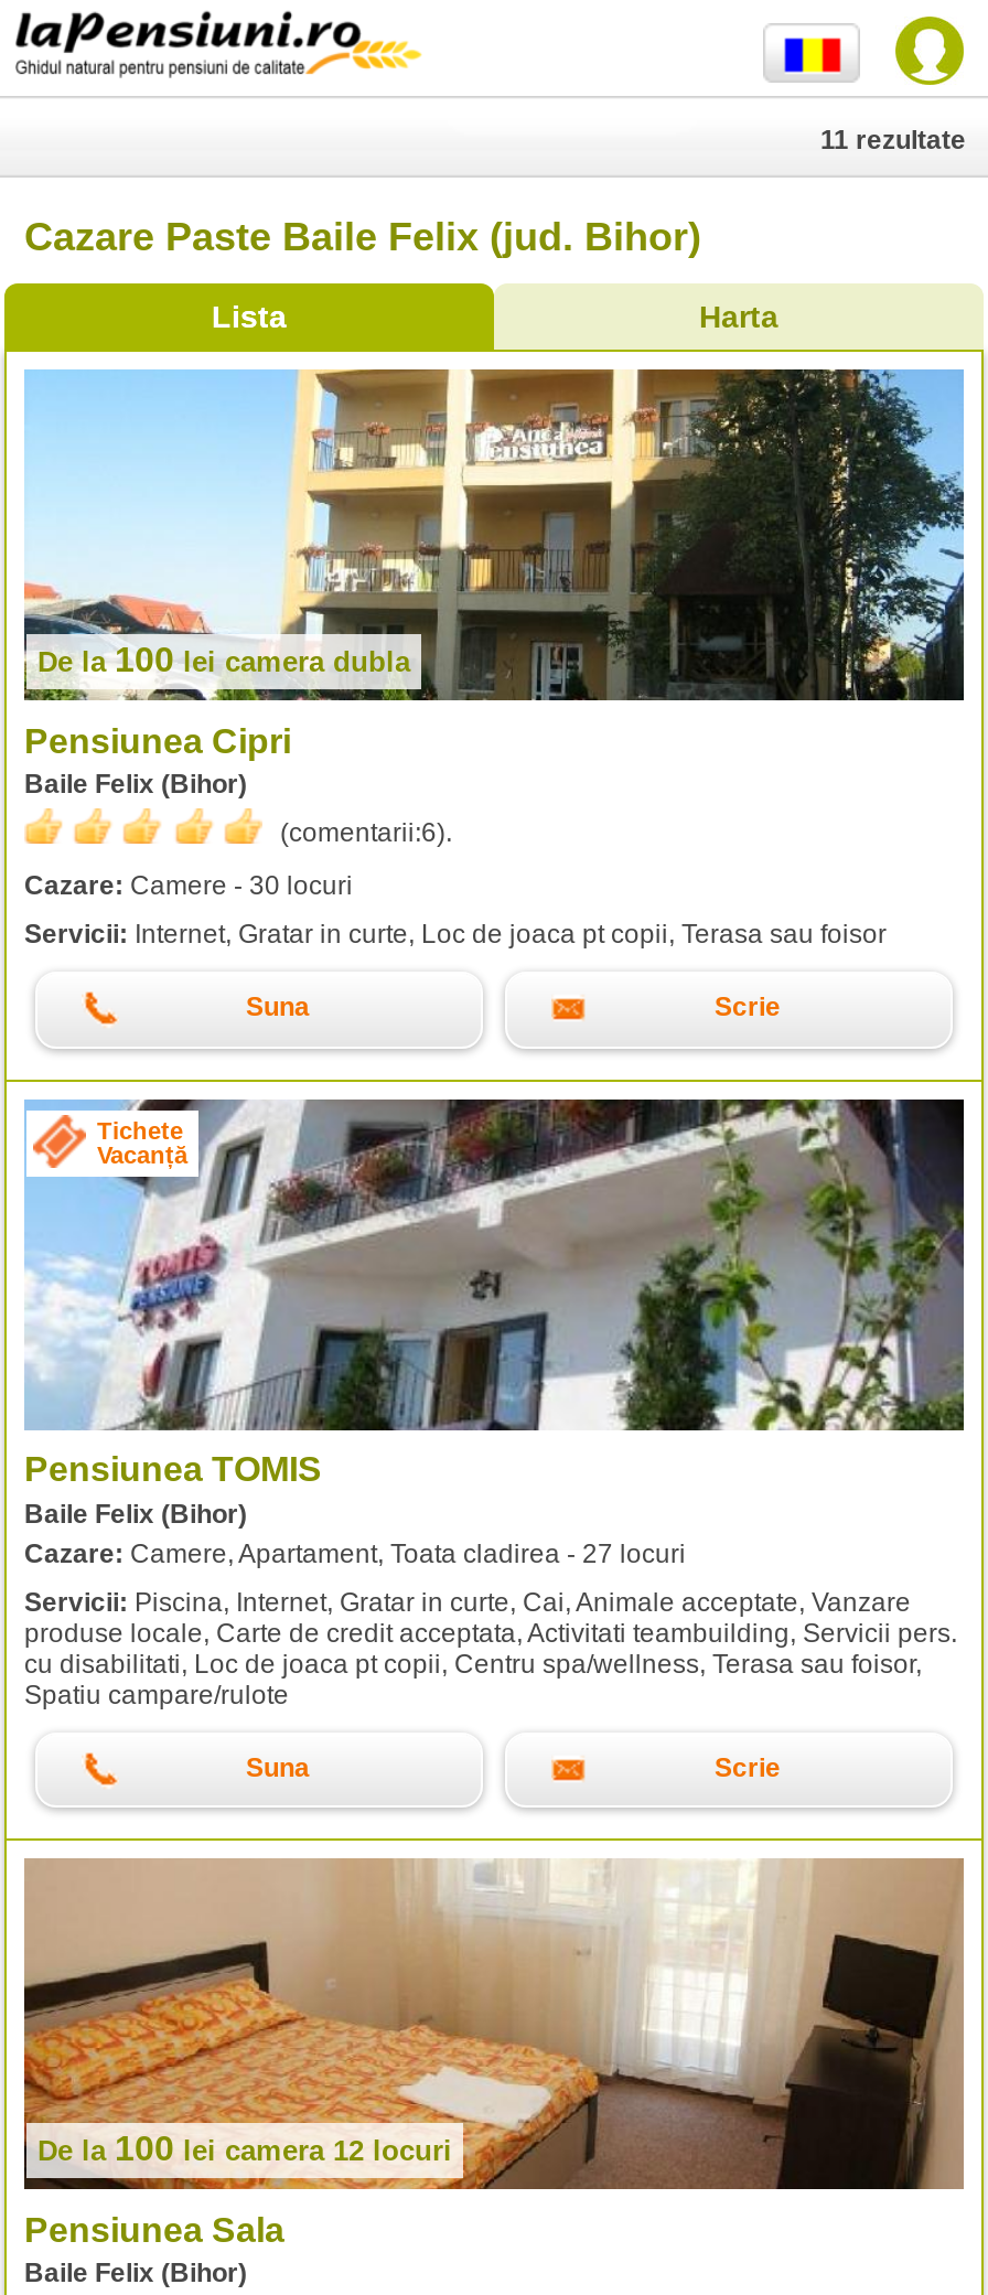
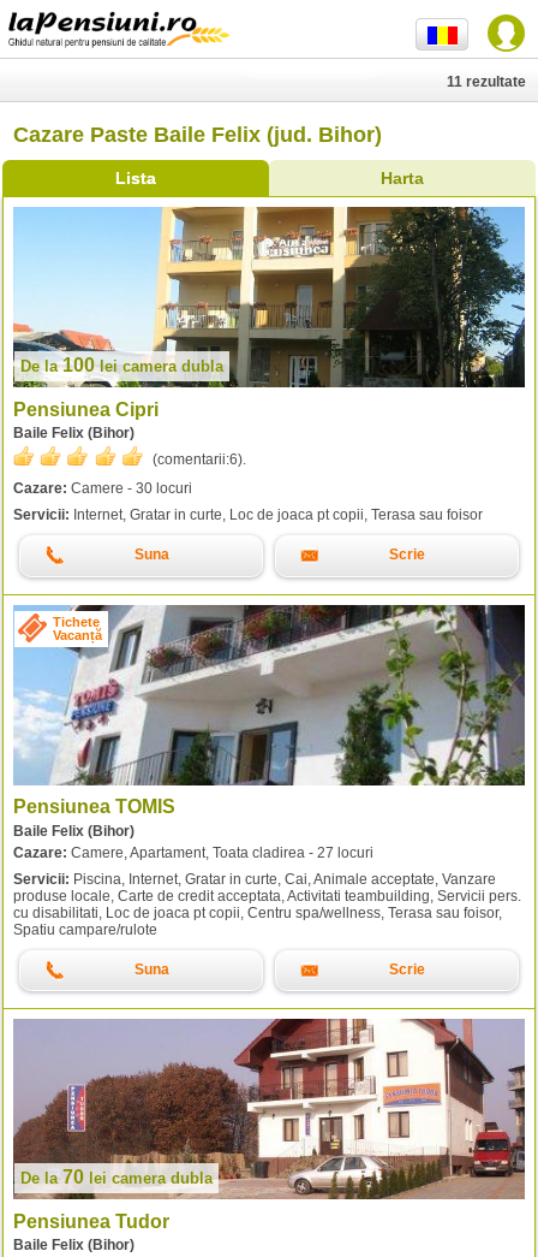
- [image]
- De la 100 lei camera 12 locuri
+ [image]
+ De la 70 lei camera dubla

- Pensiunea Sala
+ Pensiunea Tudor
